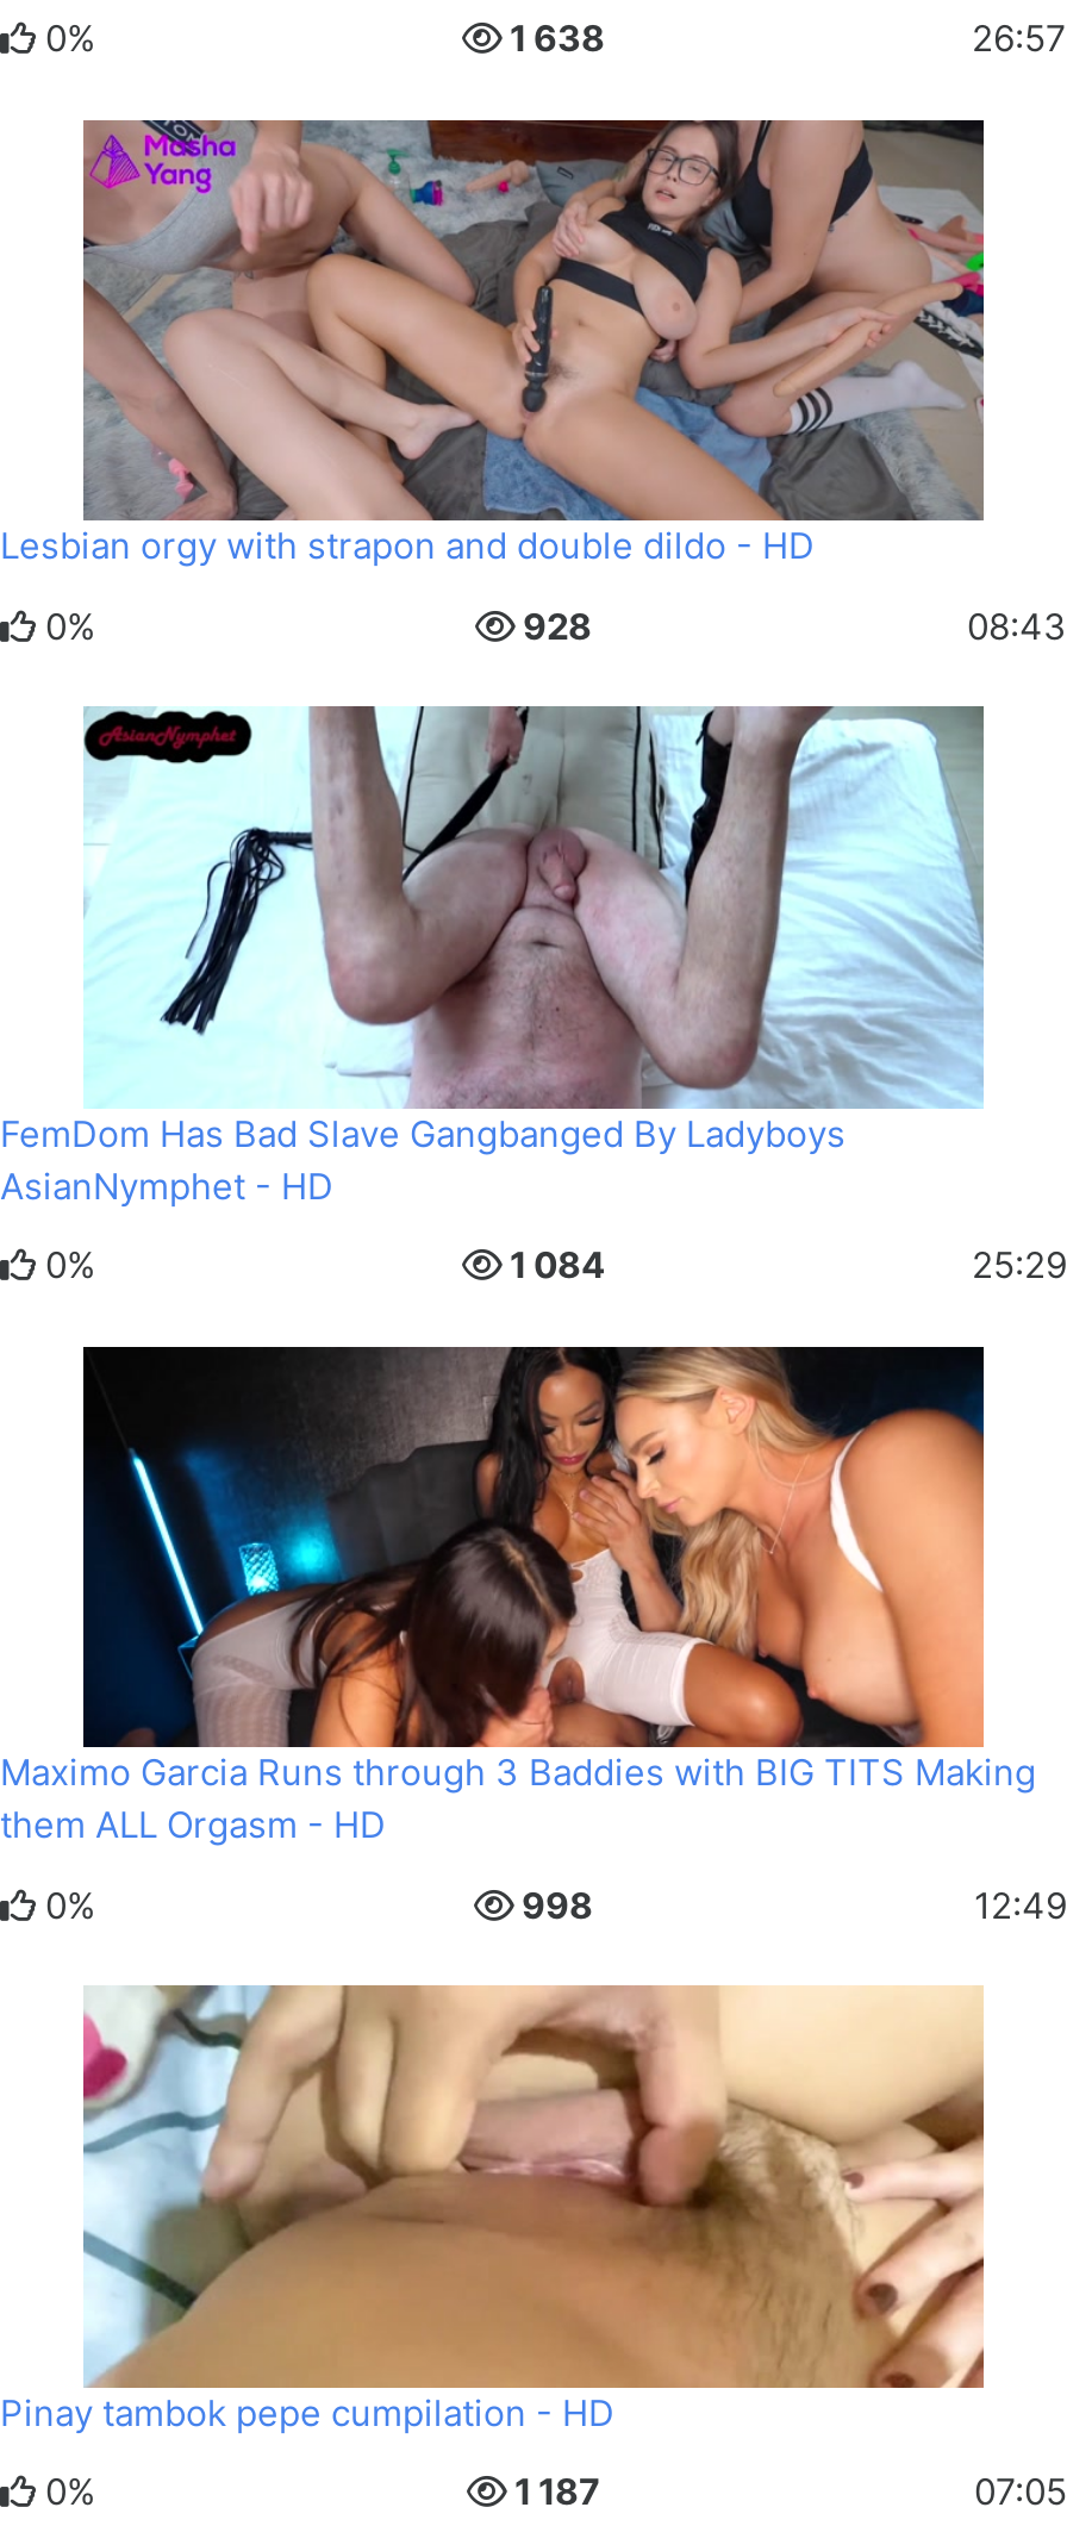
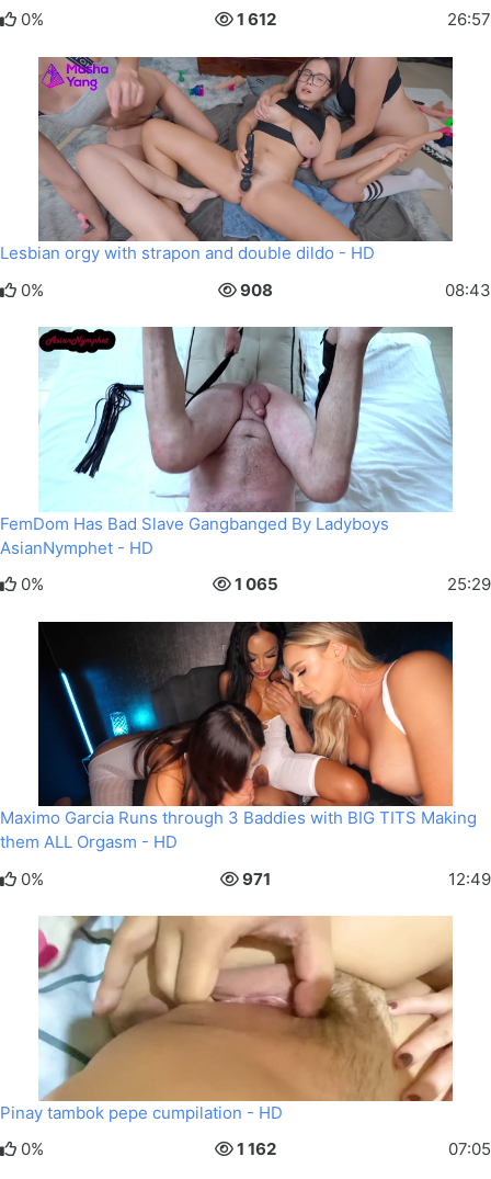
- 1 638
+ 1 612

- 928
+ 908

- 1 084
+ 1 065

- 998
+ 971

- 1 187
+ 1 162
